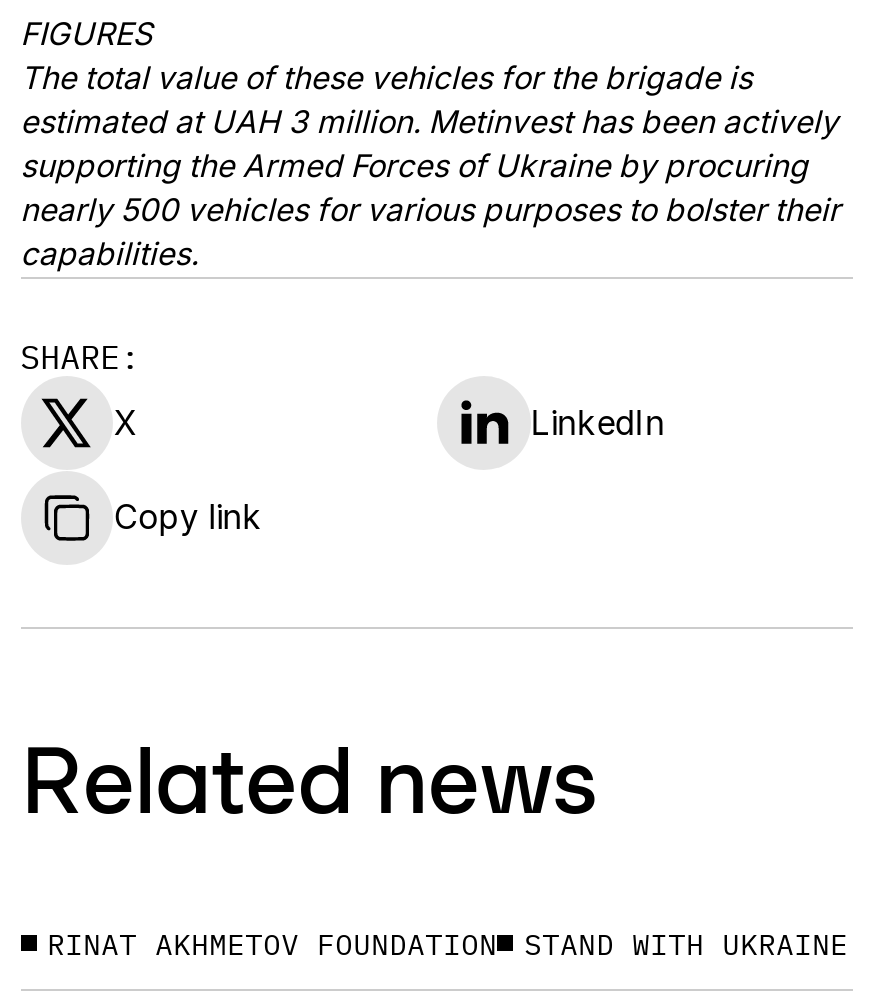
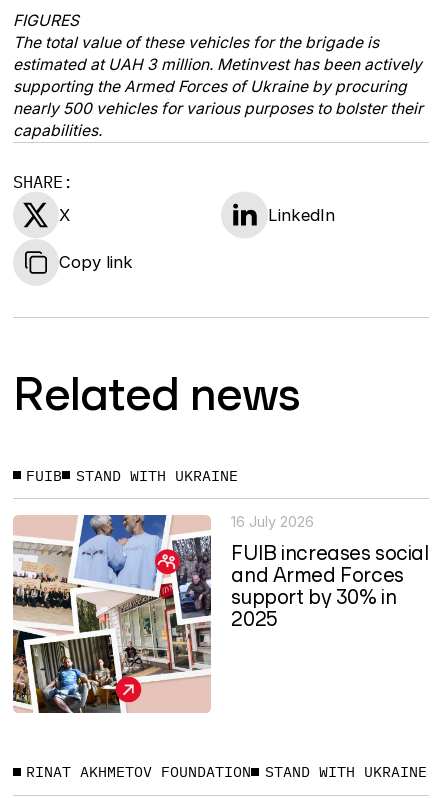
+ [image]
+ FUIB
+ STAND WITH UKRAINE
+ 16 July 2026
+ FUIB increases social
+ and Armed Forces
+ support by 30% in
+ 2025
